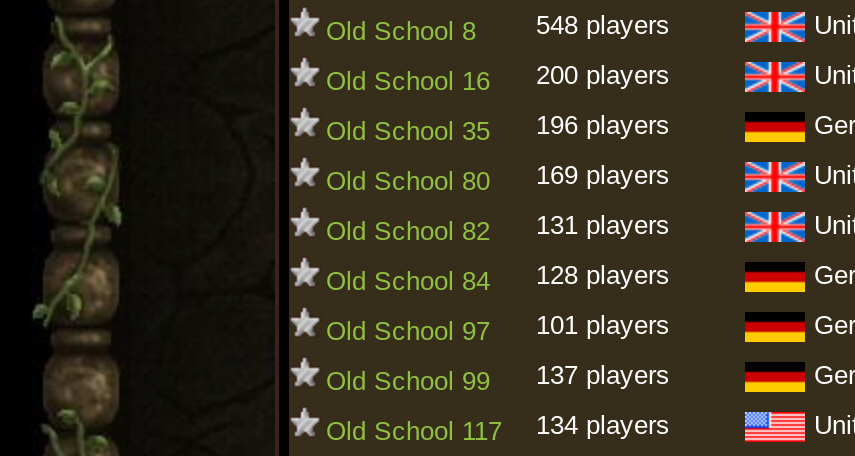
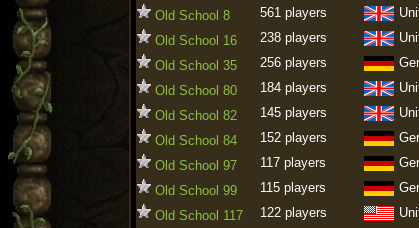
- Old School 8 548 players
+ Old School 8 561 players

- Old School 16 200 players
+ Old School 16 238 players

- Old School 35 196 players
+ Old School 35 256 players

- Old School 80 169 players
+ Old School 80 184 players

- Old School 82 131 players
+ Old School 82 145 players

- Old School 84 128 players
+ Old School 84 152 players

- Old School 97 101 players
+ Old School 97 117 players

- Old School 99 137 players
+ Old School 99 115 players

- Old School 117 134 players
+ Old School 117 122 players
